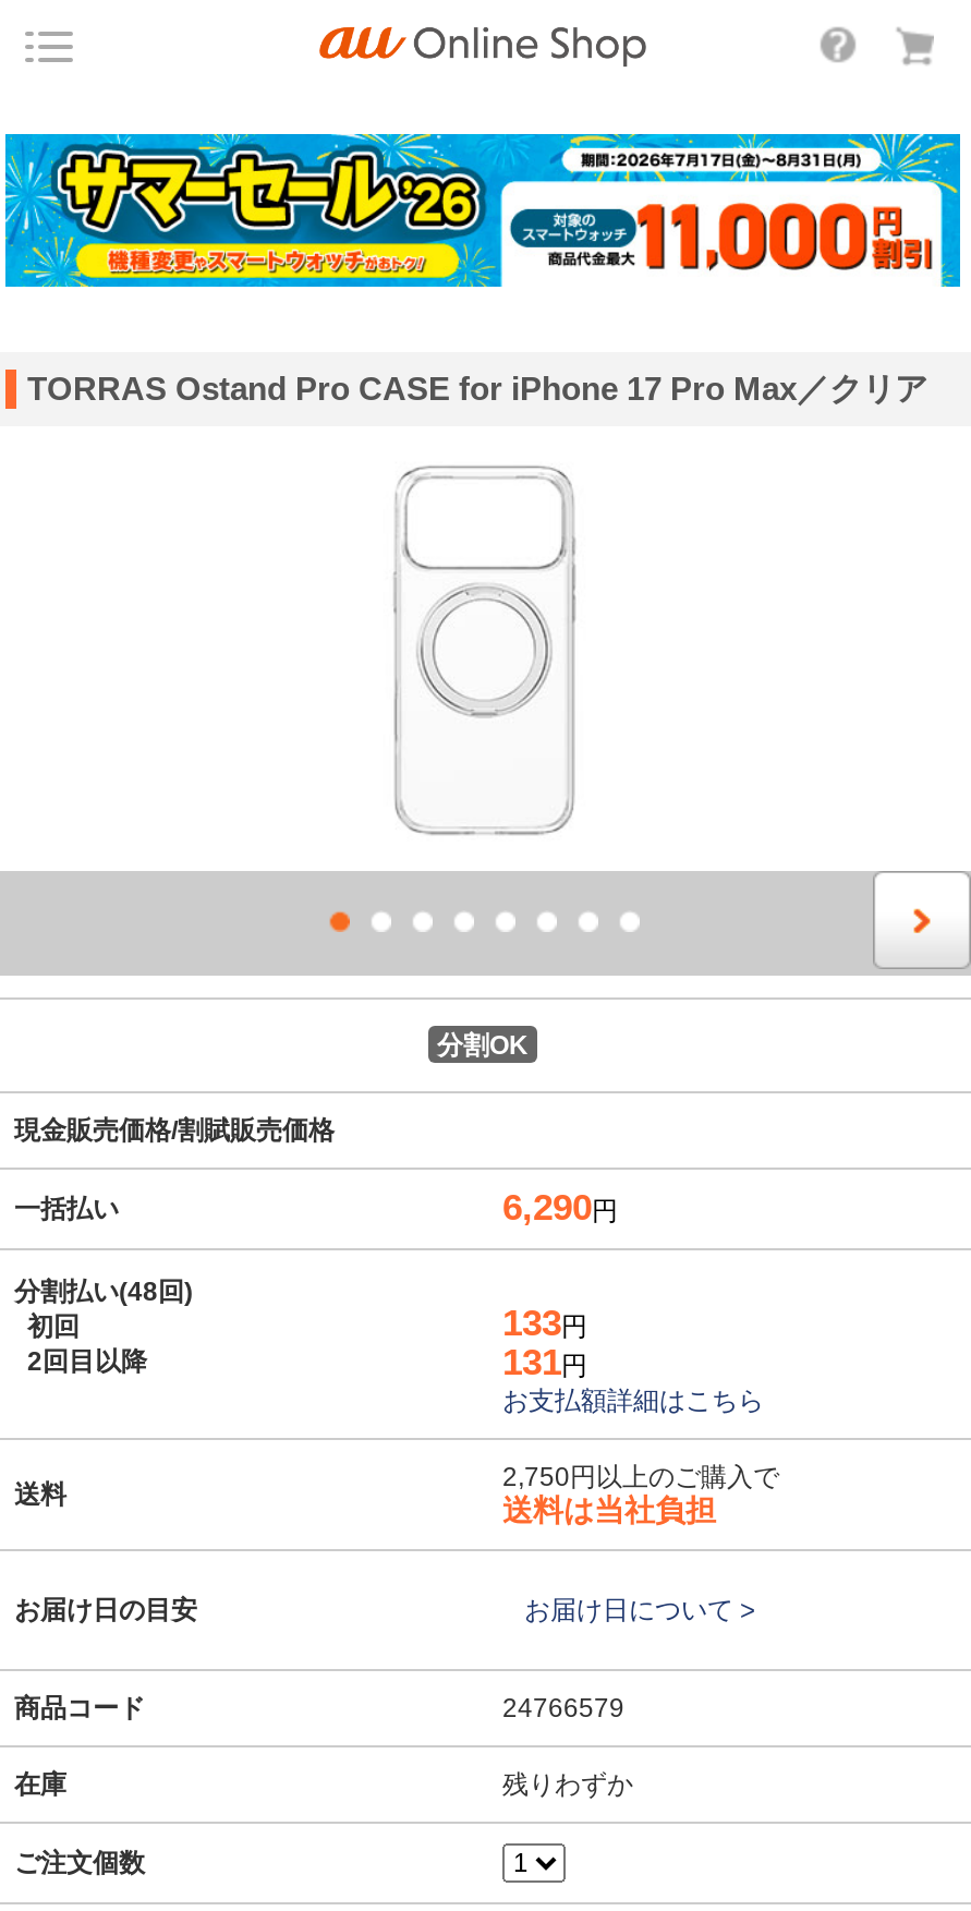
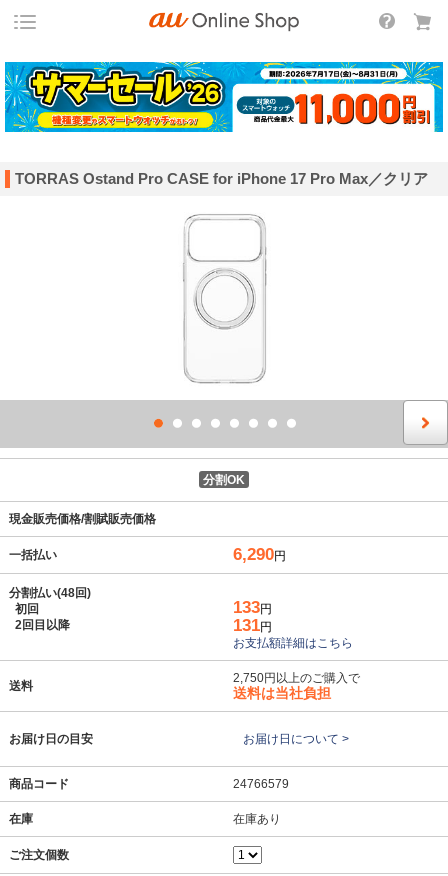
- 残りわずか
+ 在庫あり
